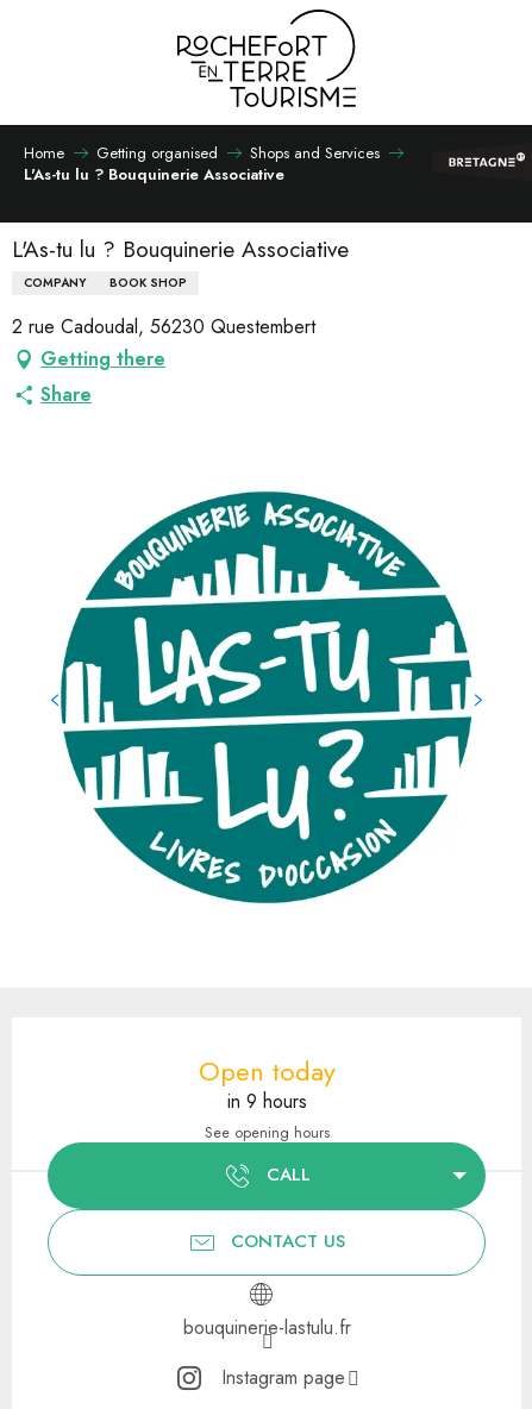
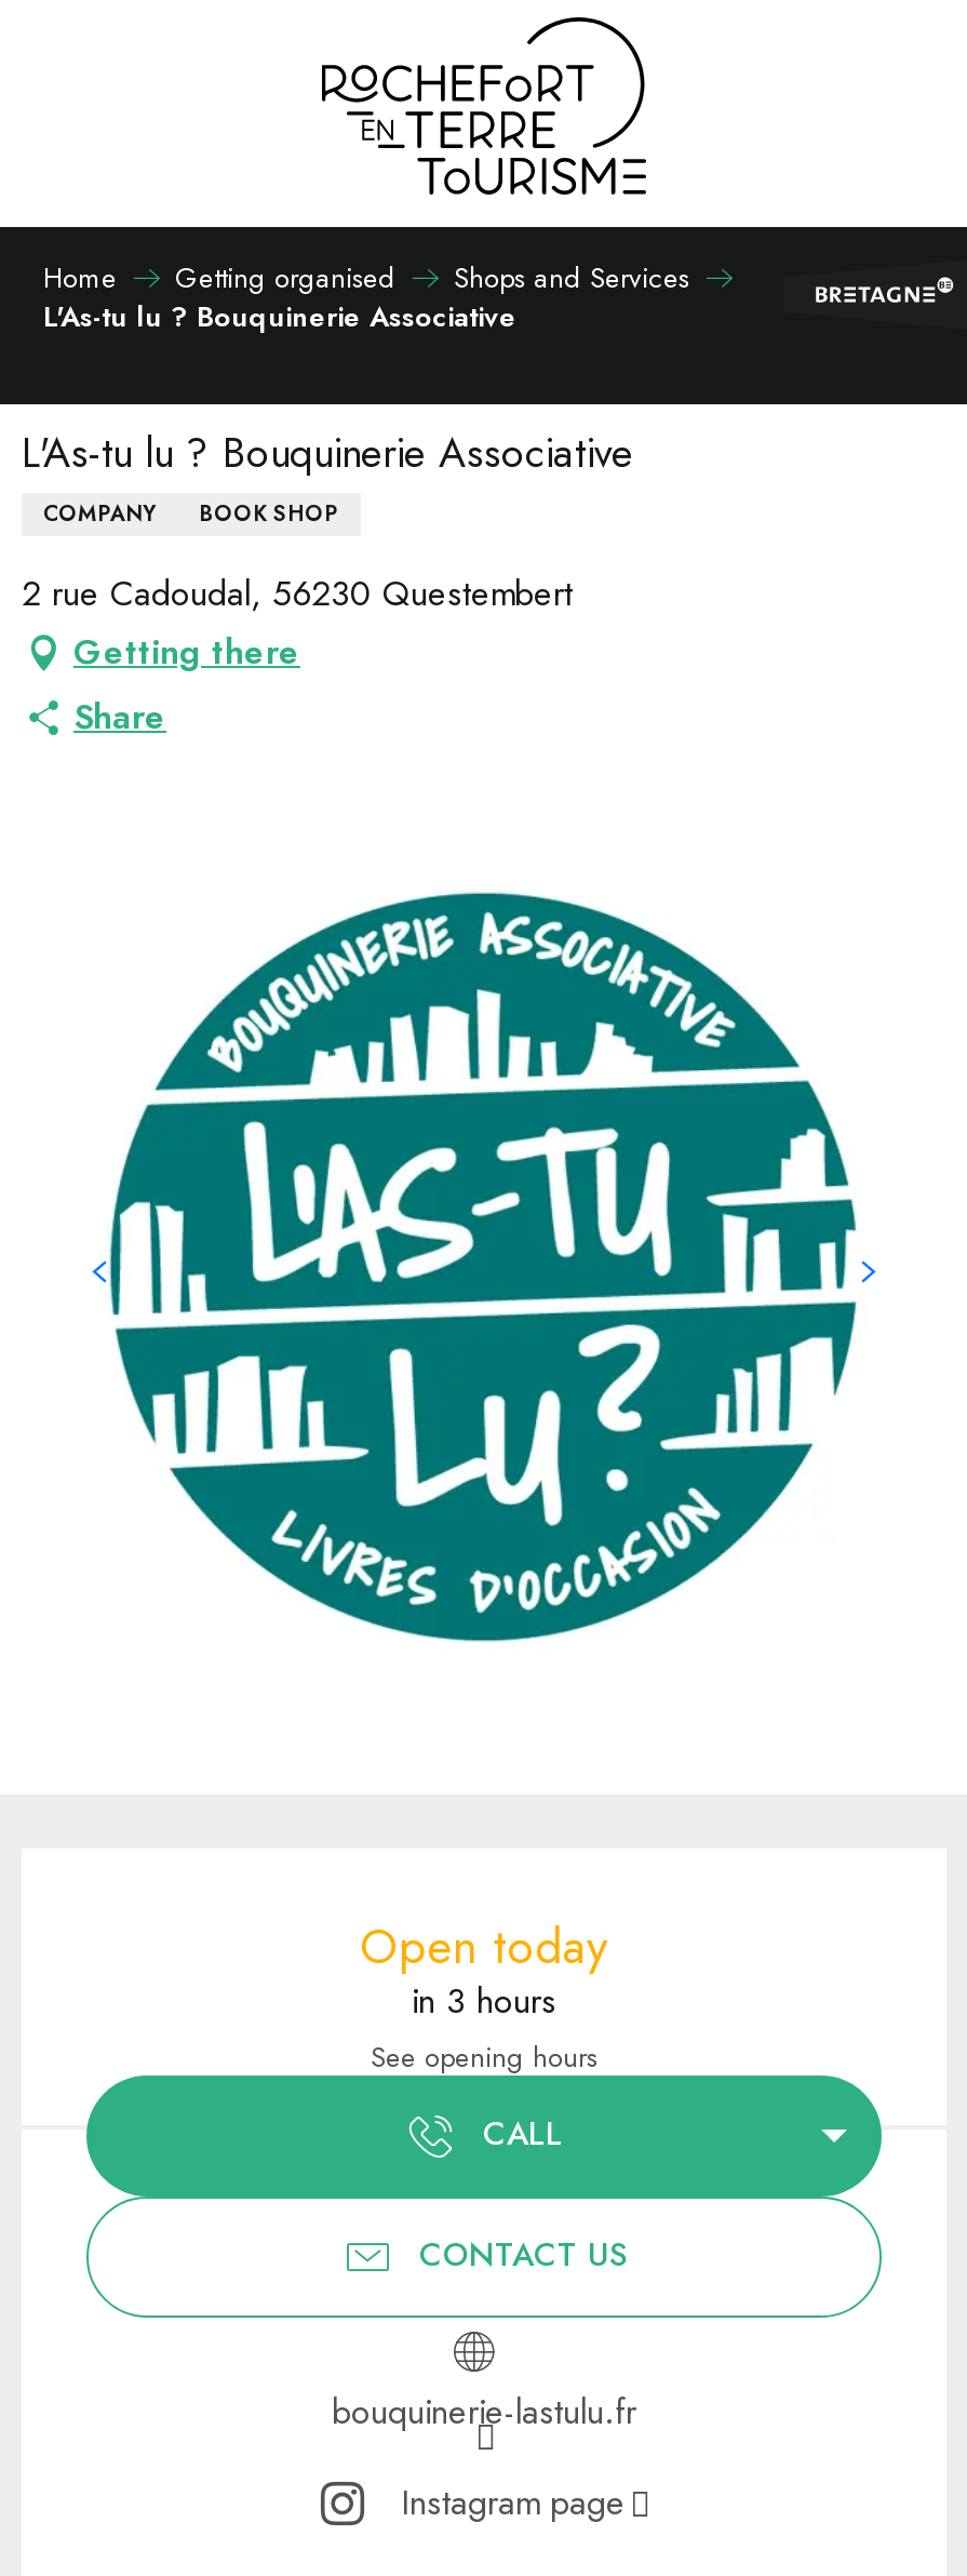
- in 9 hours
+ in 3 hours
